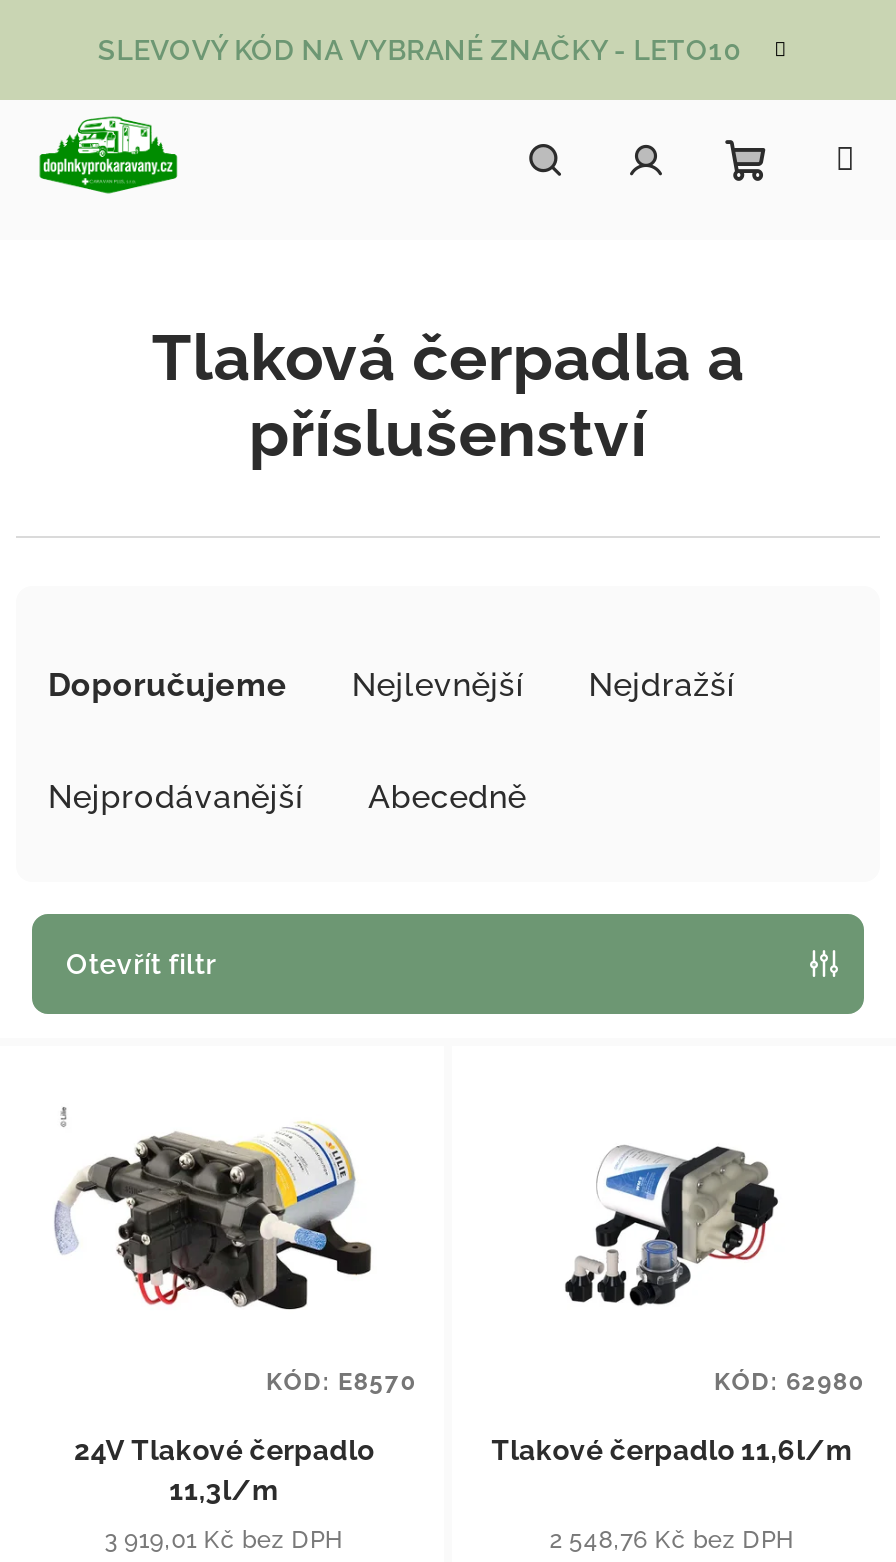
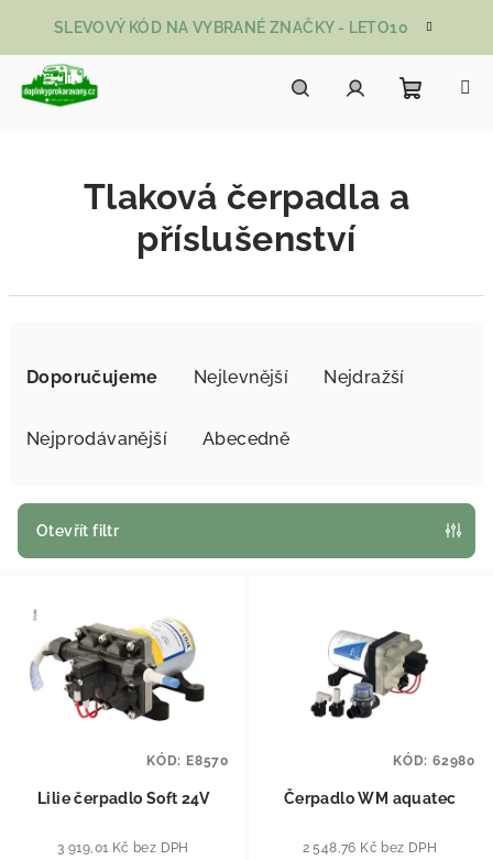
- 24V Tlakové čerpadlo
- 11,3l/m
+ Lilie čerpadlo Soft 24V

- Tlakové čerpadlo 11,6l/m
+ Čerpadlo WM aquatec
